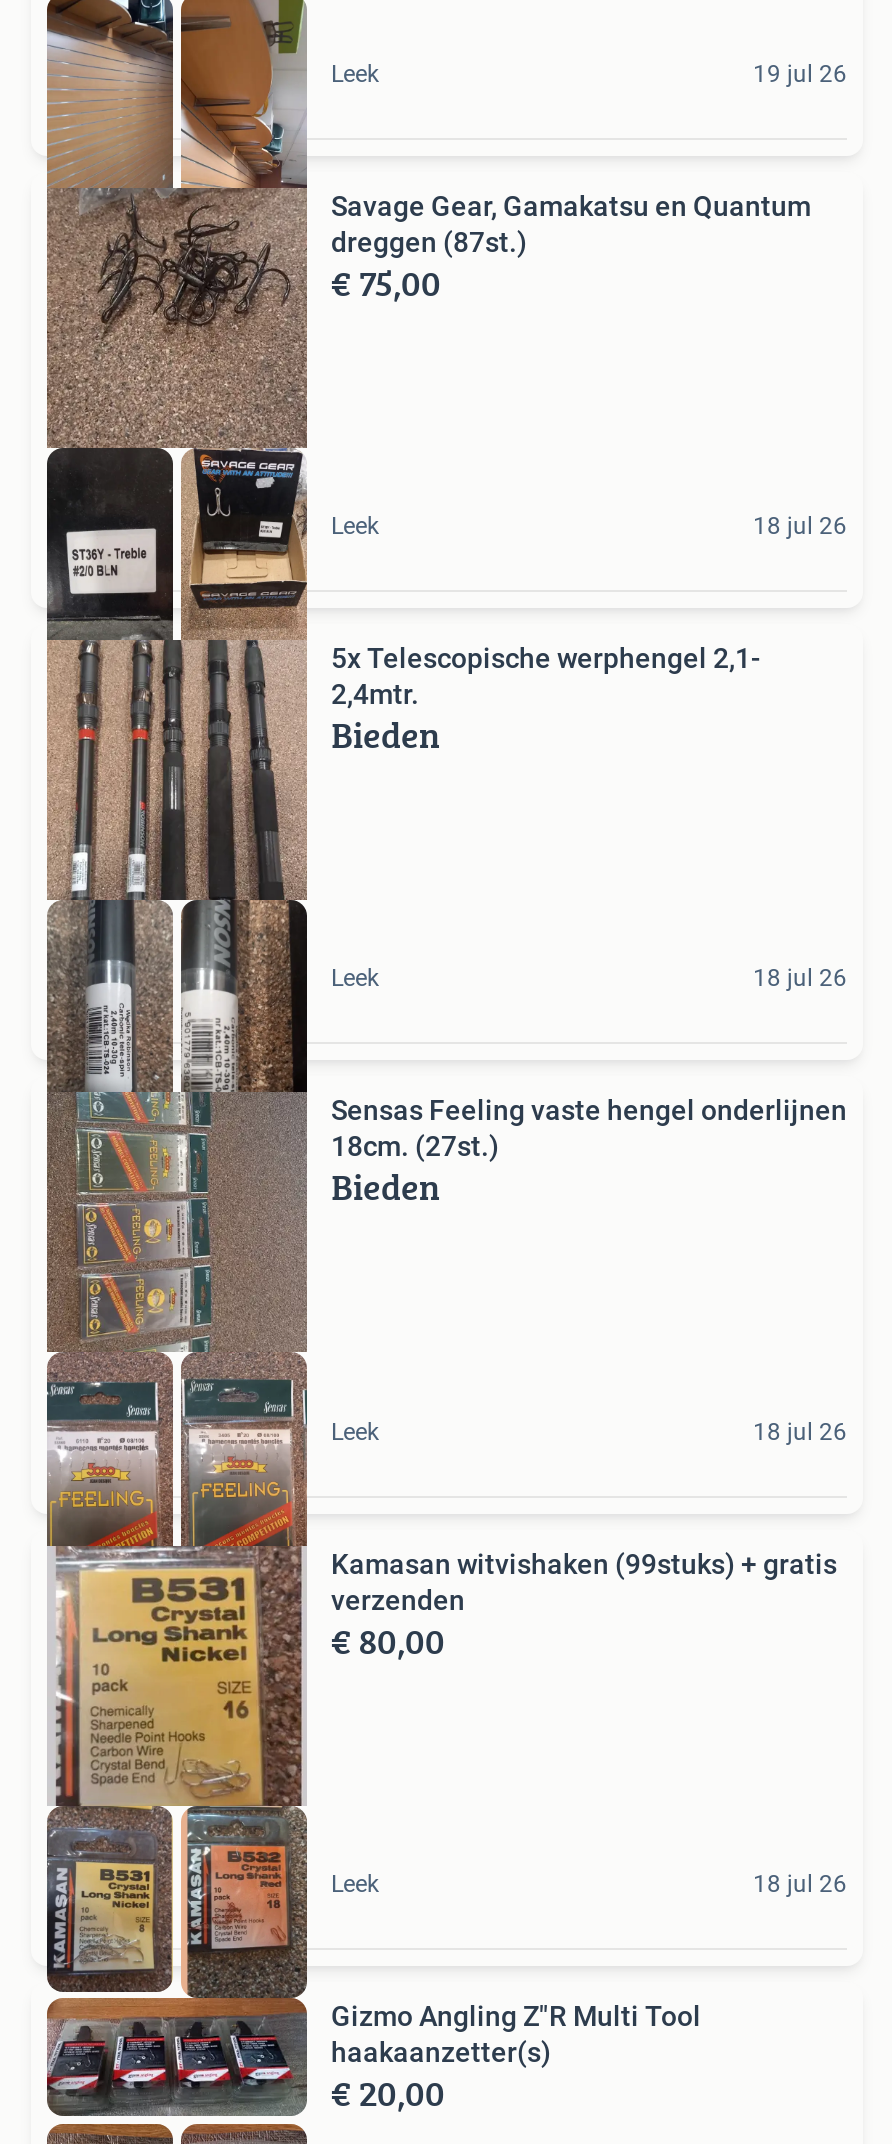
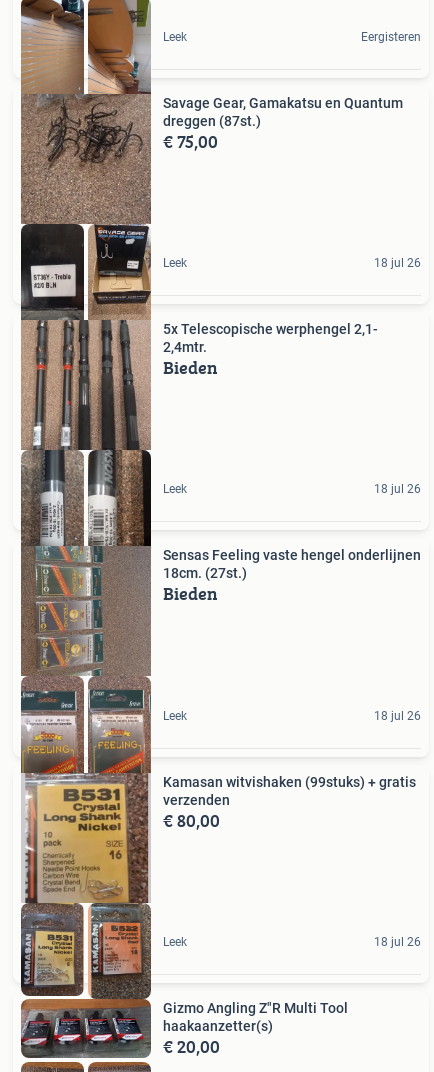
- 19 jul 26
+ Eergisteren
